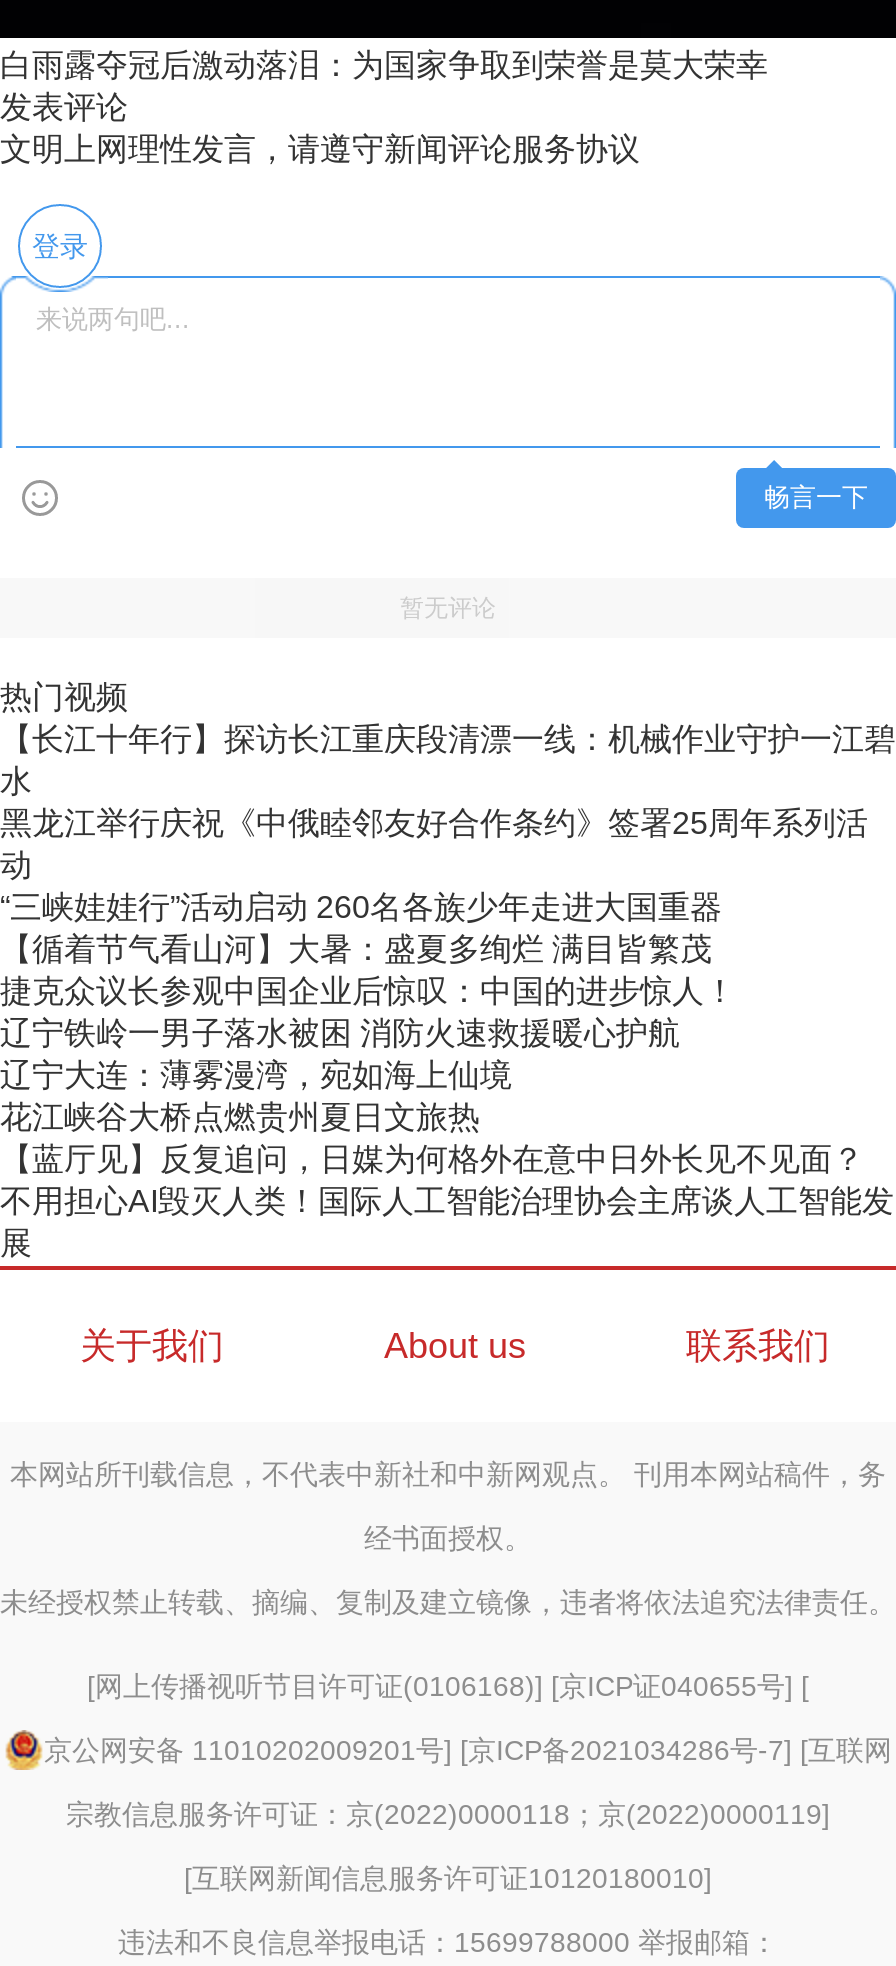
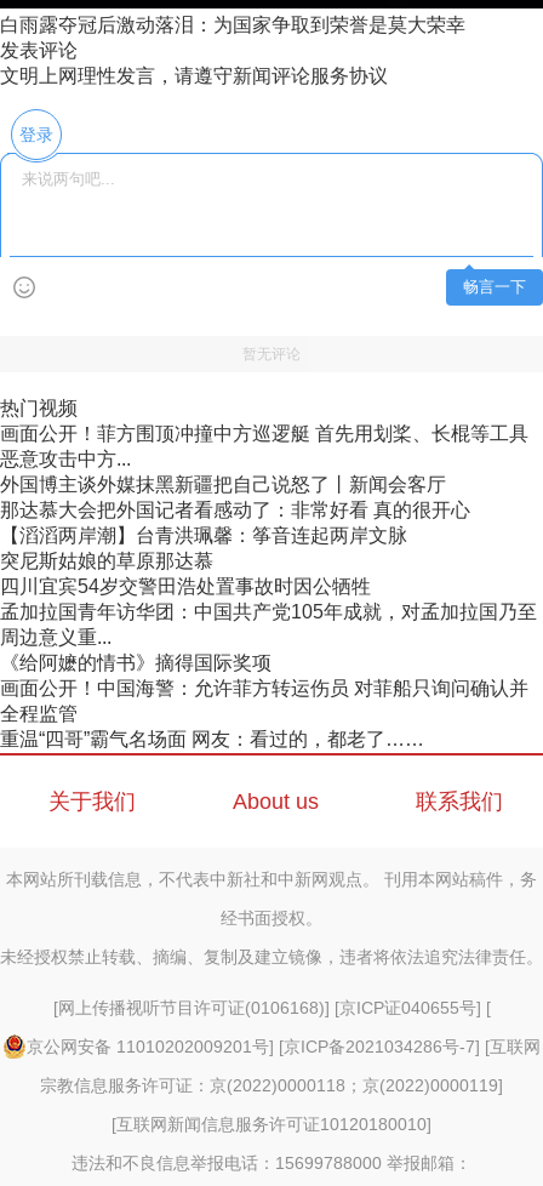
- 【长江十年行】探访长江重庆段清漂一线：机械作业守护一江碧
- 水
- 黑龙江举行庆祝《中俄睦邻友好合作条约》签署25周年系列活
- 动
- “三峡娃娃行”活动启动 260名各族少年走进大国重器
- 【循着节气看山河】大暑：盛夏多绚烂 满目皆繁茂
- 捷克众议长参观中国企业后惊叹：中国的进步惊人！
- 辽宁铁岭一男子落水被困 消防火速救援暖心护航
- 辽宁大连：薄雾漫湾，宛如海上仙境
- 花江峡谷大桥点燃贵州夏日文旅热
- 【蓝厅见】反复追问，日媒为何格外在意中日外长见不见面？
- 不用担心AI毁灭人类！国际人工智能治理协会主席谈人工智能发
- 展
+ 画面公开！菲方围顶冲撞中方巡逻艇 首先用划桨、长棍等工具
+ 恶意攻击中方...
+ 外国博主谈外媒抹黑新疆把自己说怒了丨新闻会客厅
+ 那达慕大会把外国记者看感动了：非常好看 真的很开心
+ 【滔滔两岸潮】台青洪珮馨：筝音连起两岸文脉
+ 突尼斯姑娘的草原那达慕
+ 四川宜宾54岁交警田浩处置事故时因公牺牲
+ 孟加拉国青年访华团：中国共产党105年成就，对孟加拉国乃至
+ 周边意义重...
+ 《给阿嬷的情书》摘得国际奖项
+ 画面公开！中国海警：允许菲方转运伤员 对菲船只询问确认并
+ 全程监管
+ 重温“四哥”霸气名场面 网友：看过的，都老了……
